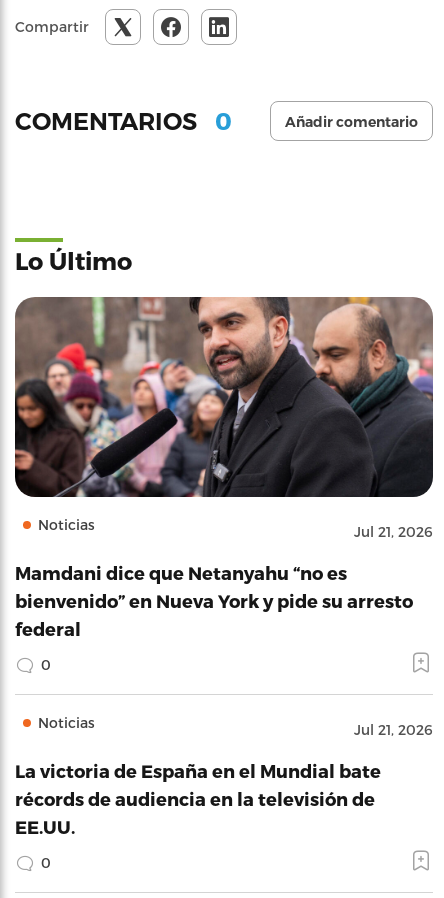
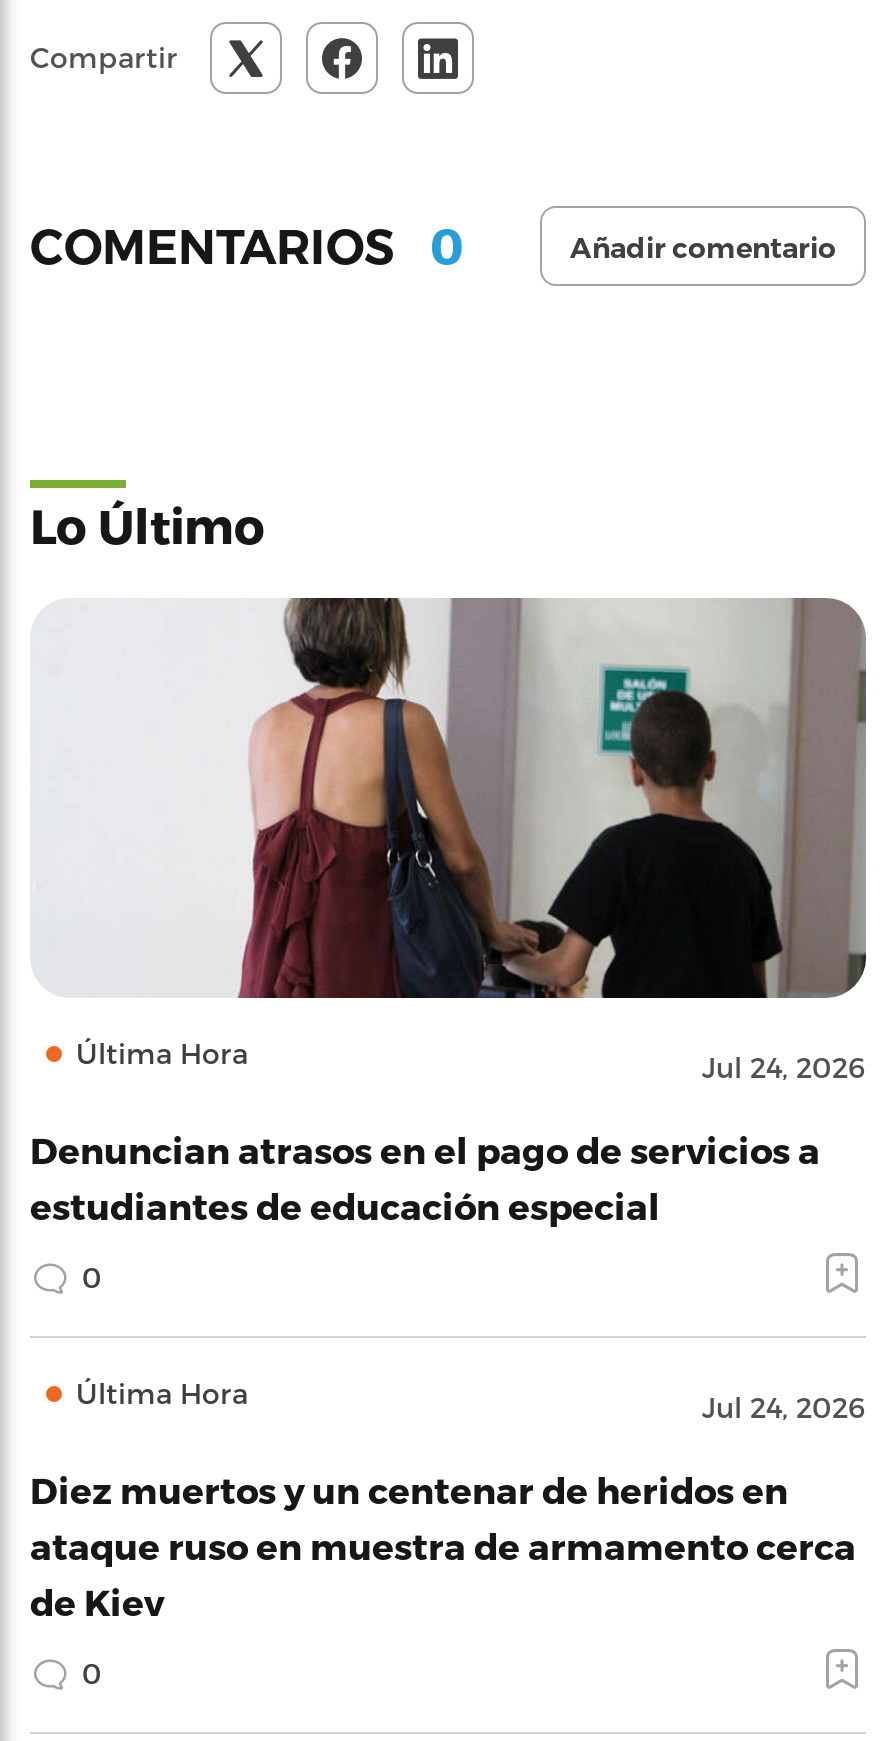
- [image]
- Noticias
- Jul 21, 2026
+ [image]
+ Última Hora
+ Jul 24, 2026

- Mamdani dice que Netanyahu “no es
- bienvenido” en Nueva York y pide su arresto
- federal
+ Denuncian atrasos en el pago de servicios a
+ estudiantes de educación especial

- Noticias
- Jul 21, 2026
+ Última Hora
+ Jul 24, 2026

- La victoria de España en el Mundial bate
- récords de audiencia en la televisión de
- EE.UU.
+ Diez muertos y un centenar de heridos en
+ ataque ruso en muestra de armamento cerca
+ de Kiev
